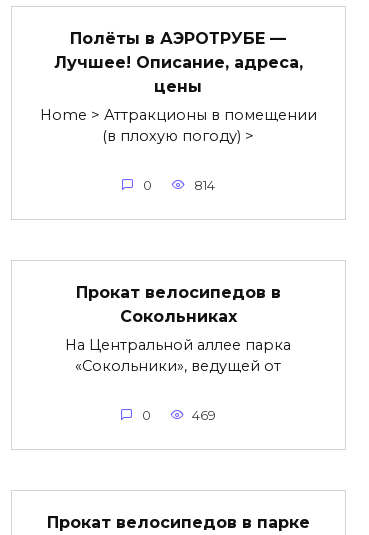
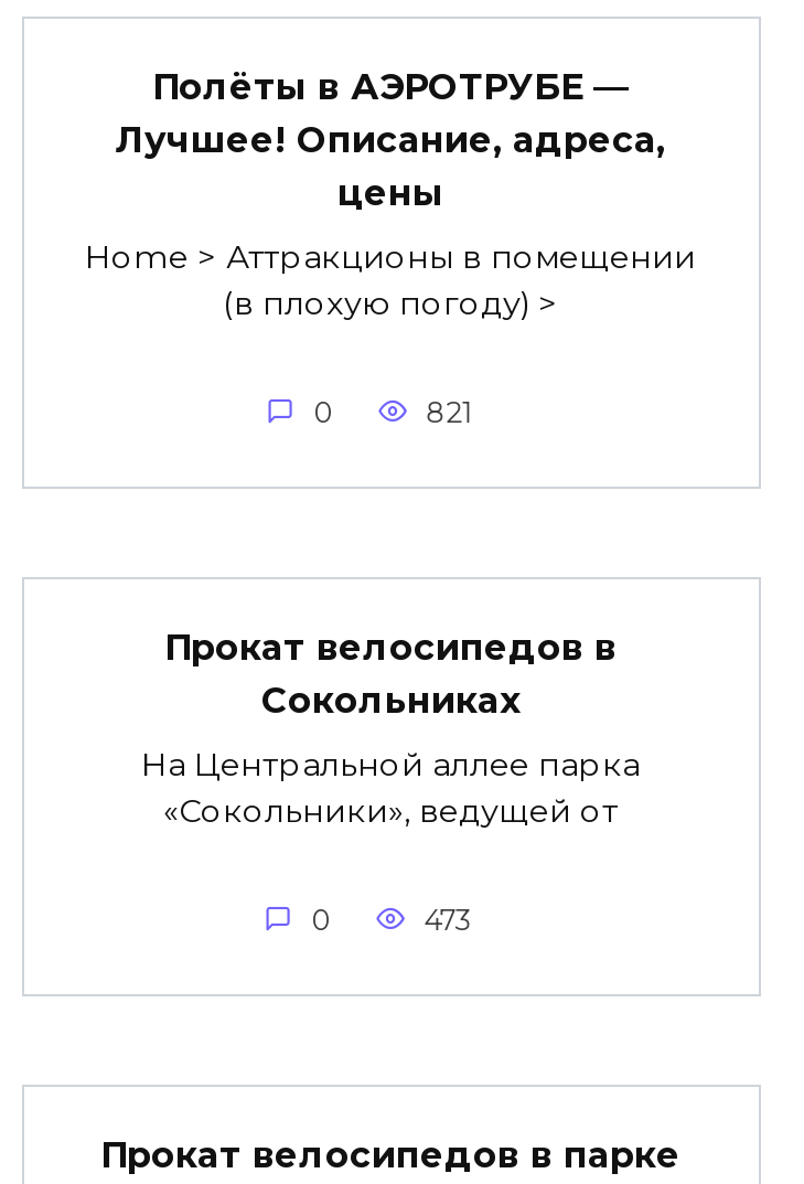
- 814
+ 821

- 469
+ 473
